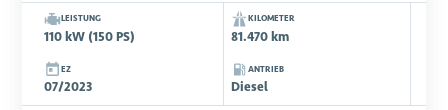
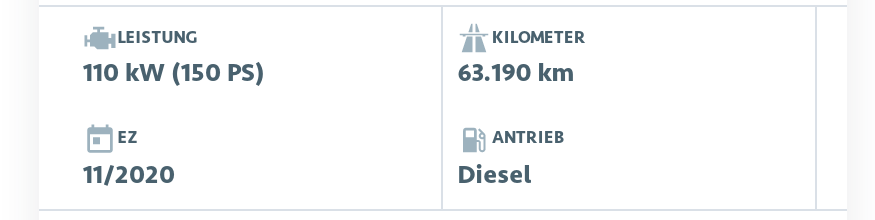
- 81.470 km
+ 63.190 km

- 07/2023
+ 11/2020
